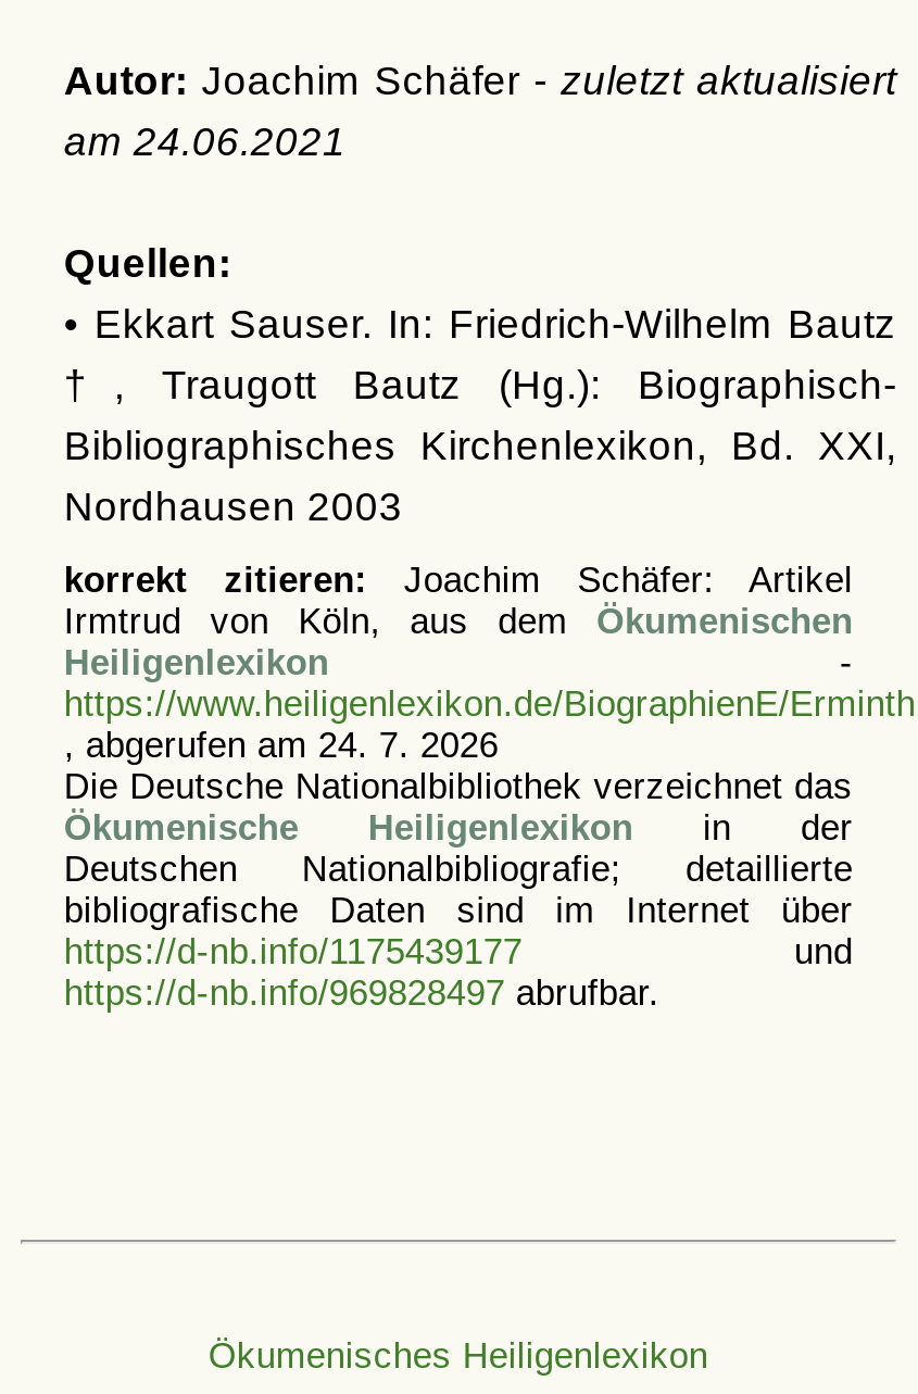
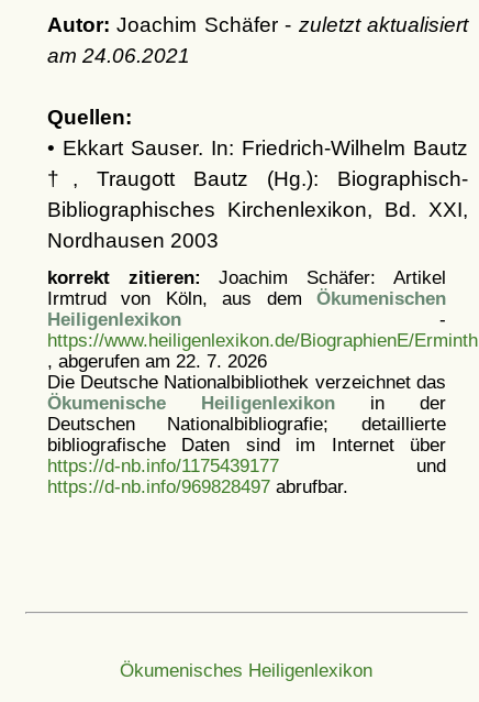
- , abgerufen am 24. 7. 2026
+ , abgerufen am 22. 7. 2026
